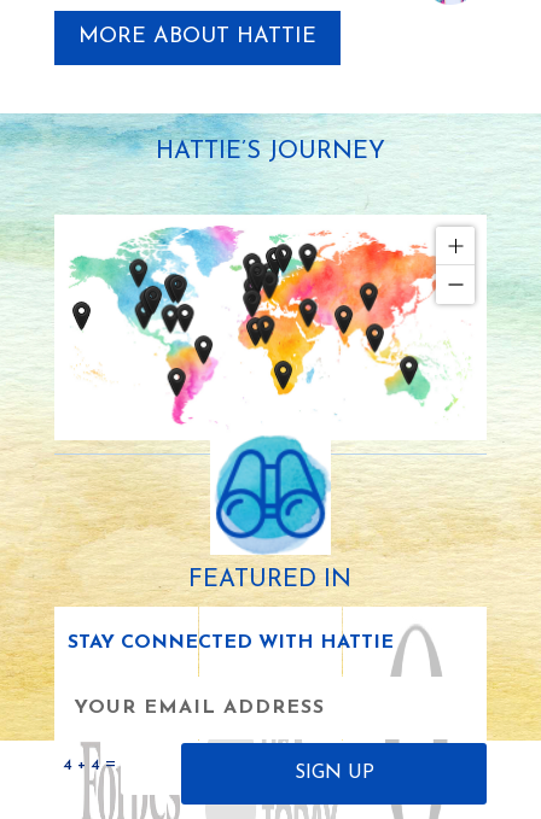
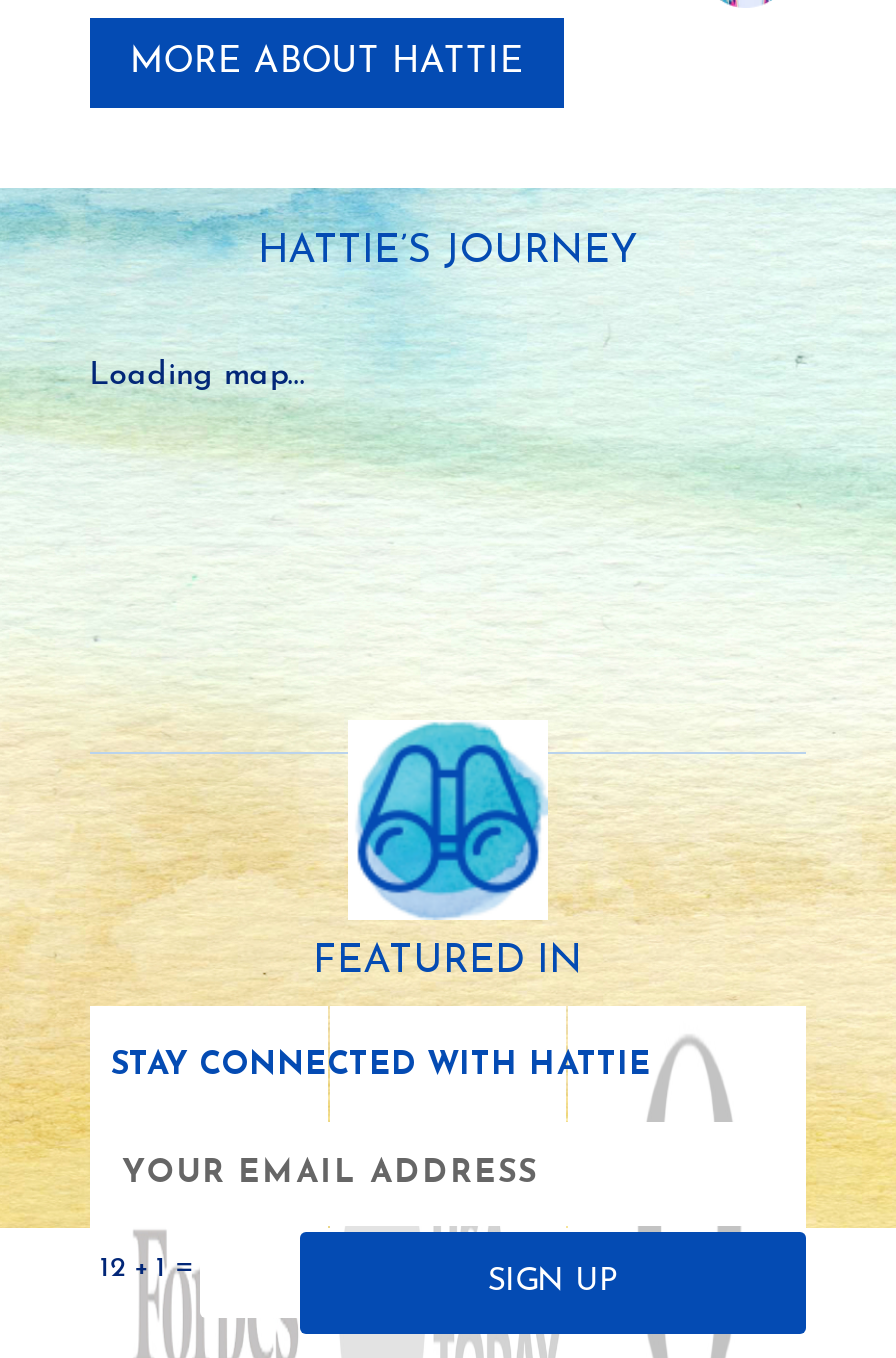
+ Loading map...

- [image]
+ [image]

- 4 + 4 =
+ 12 + 1 =
